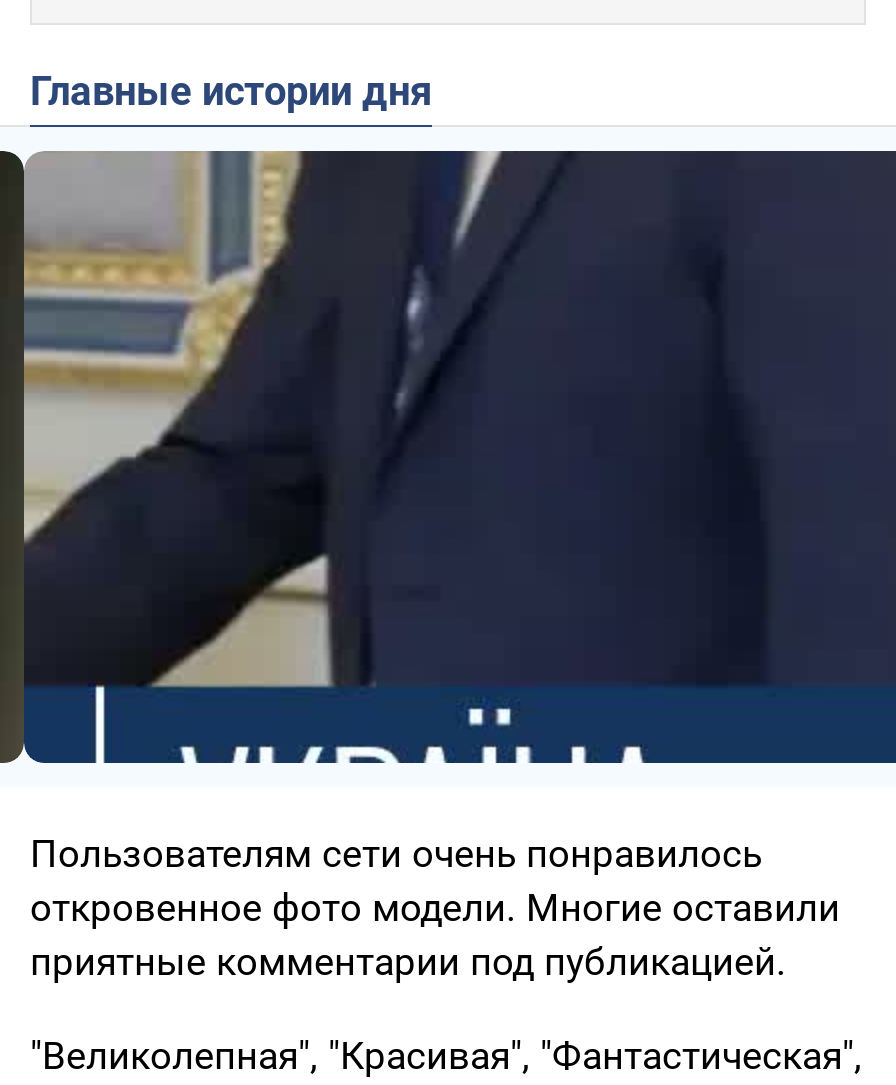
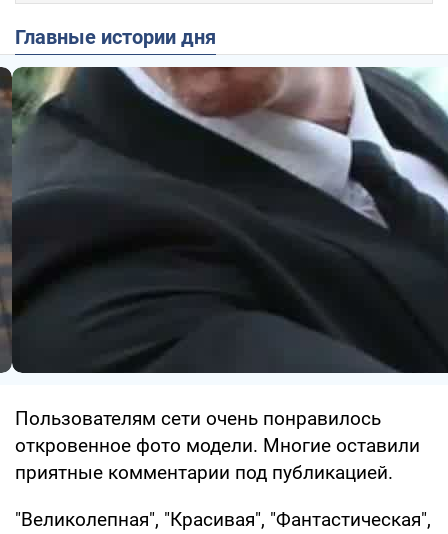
- [image]
+ [image]
